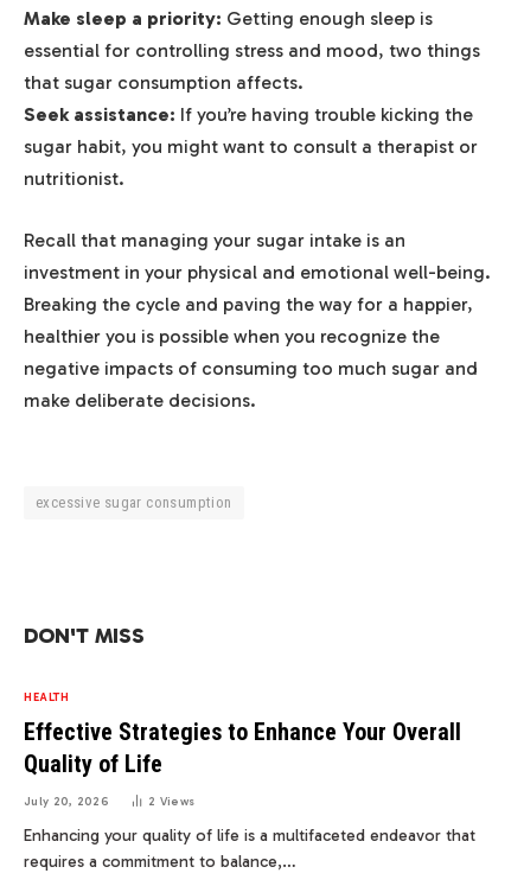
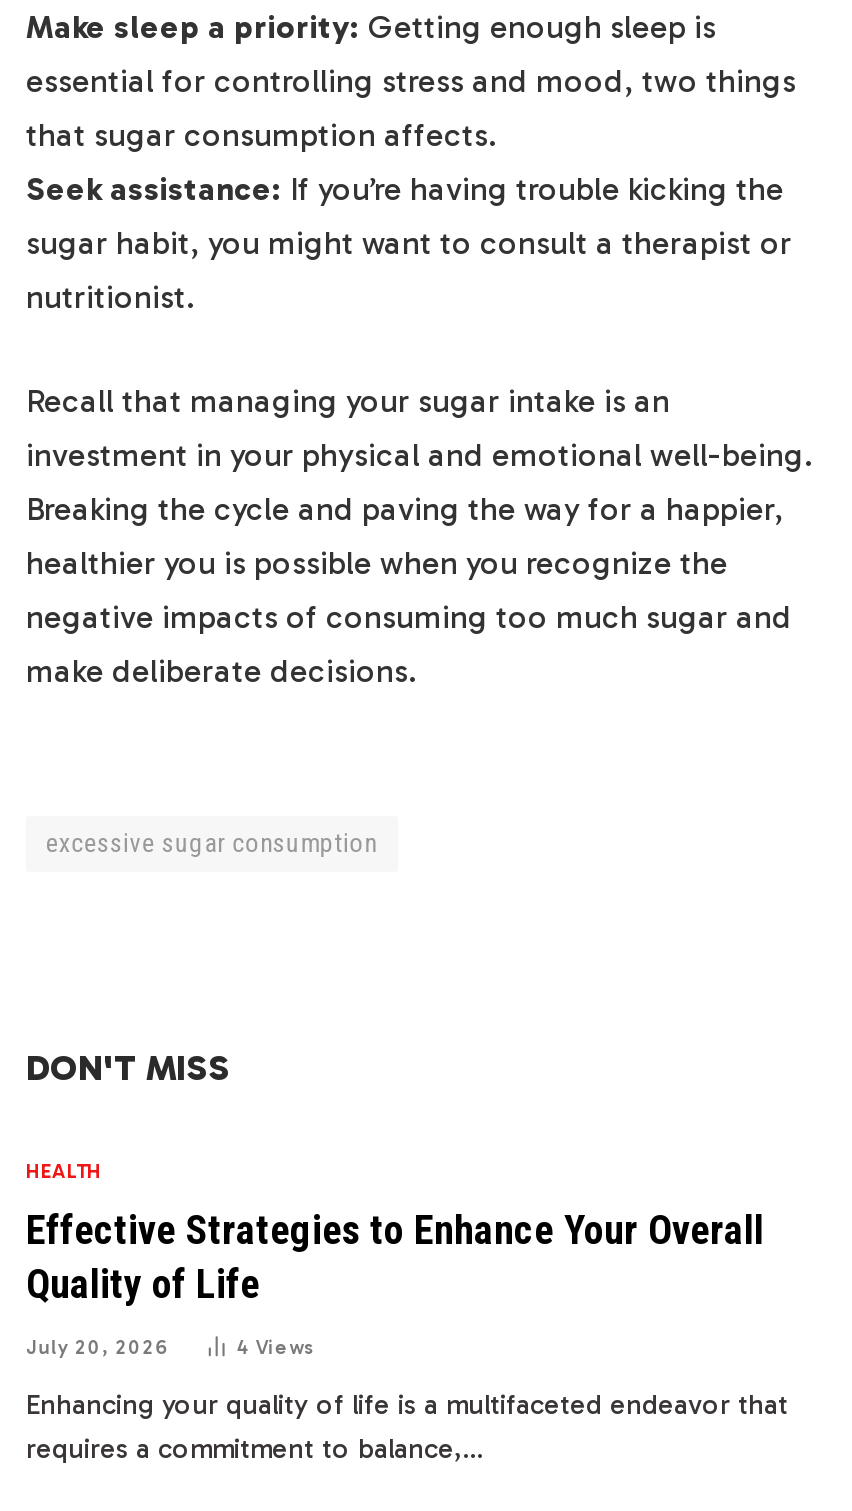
- 2 Views
+ 4 Views
